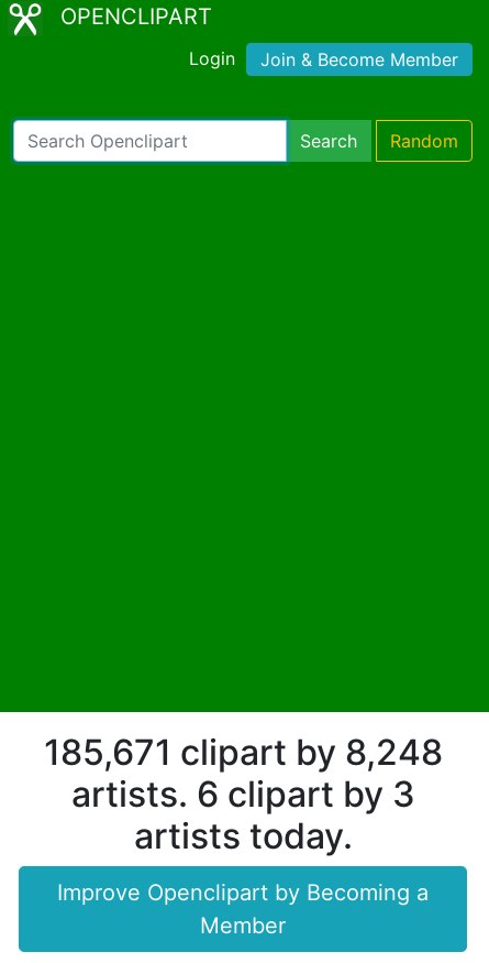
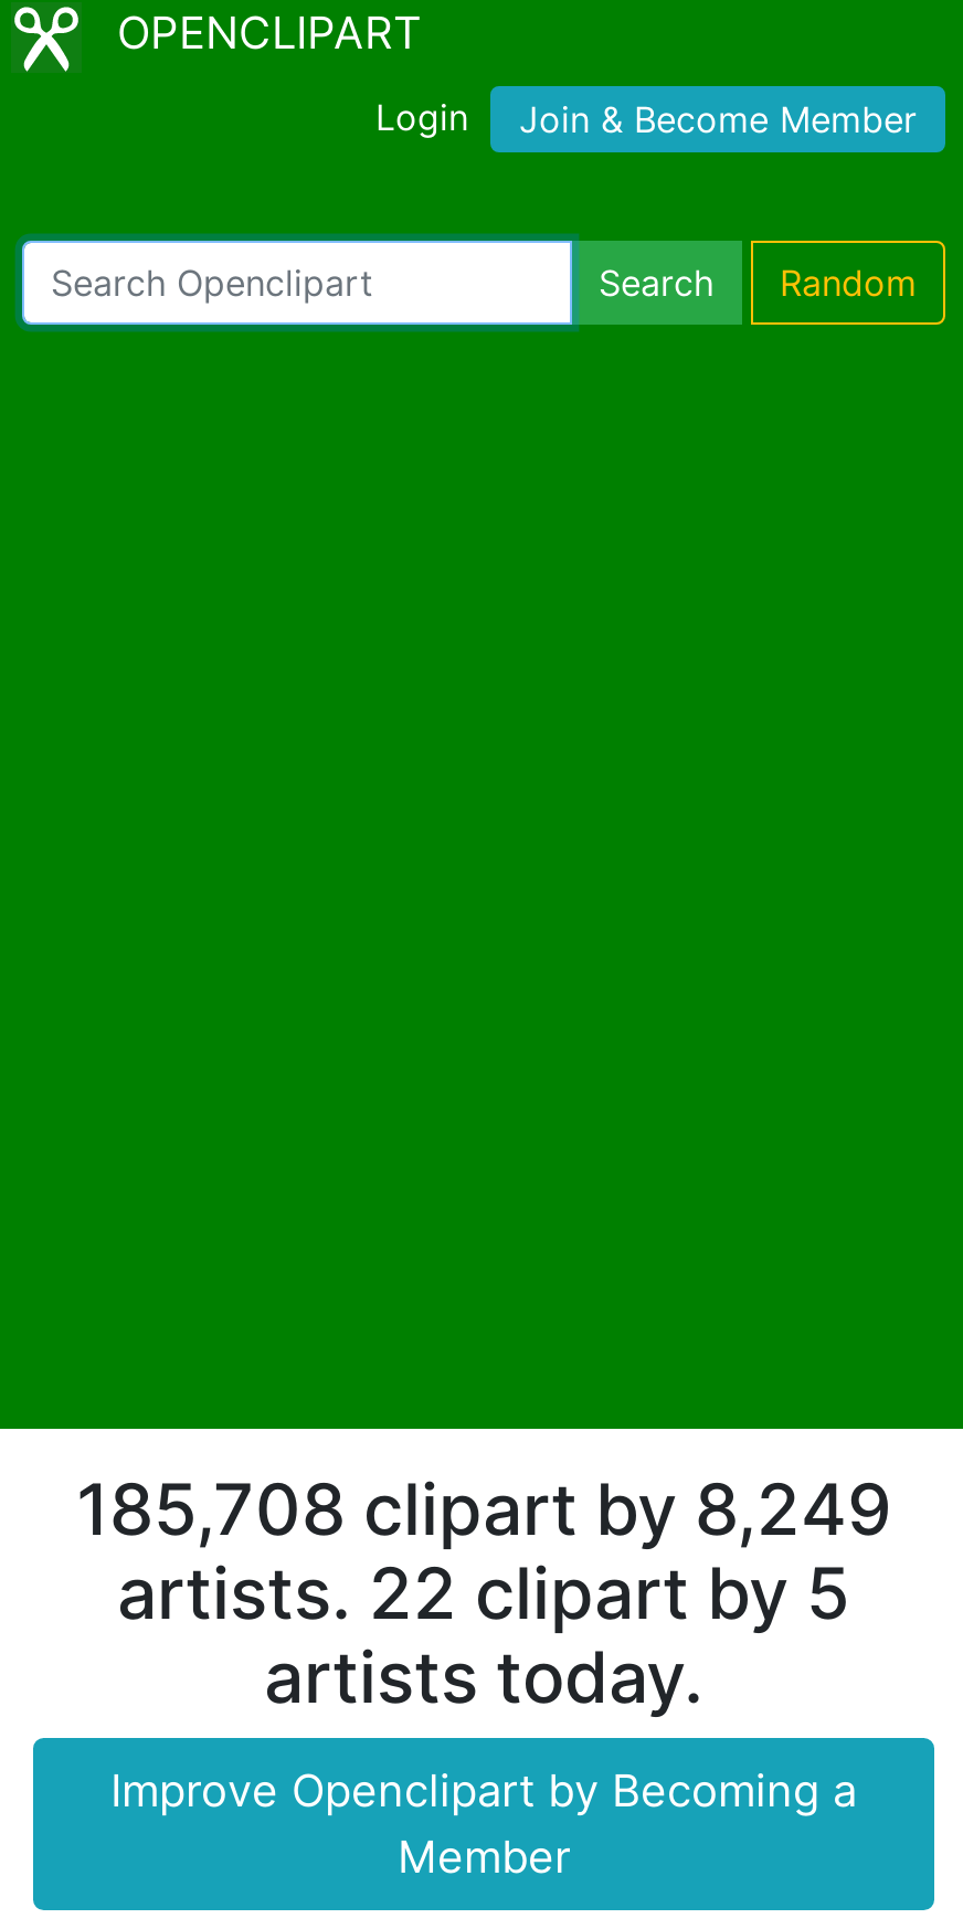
- 185,671 clipart by 8,248
+ 185,708 clipart by 8,249

- artists. 6 clipart by 3
+ artists. 22 clipart by 5
